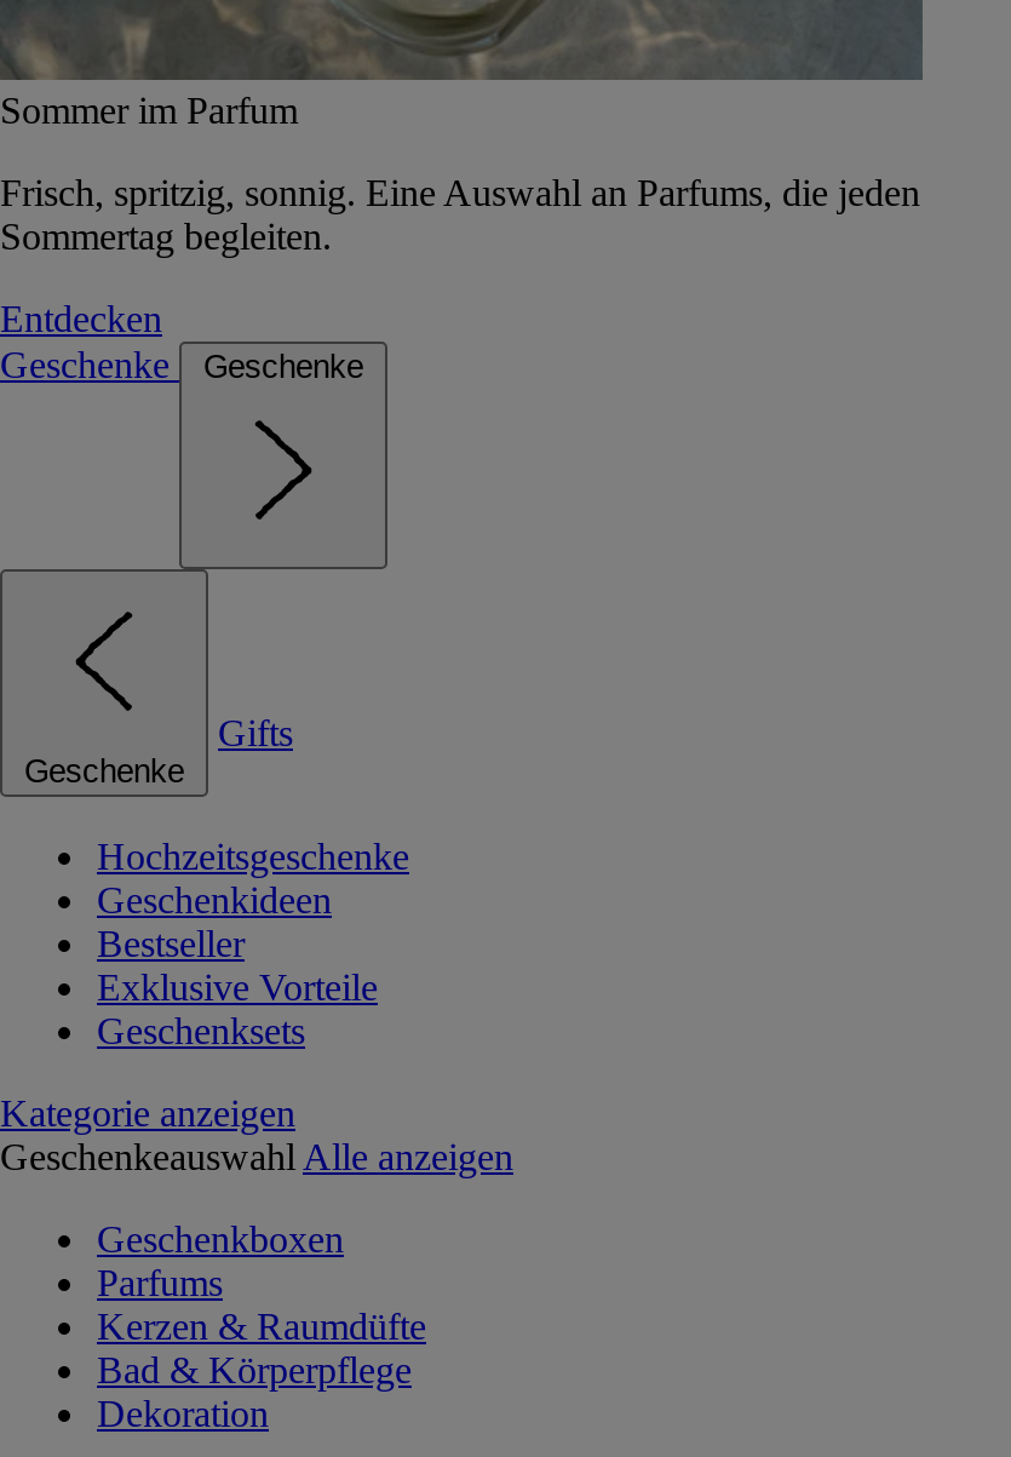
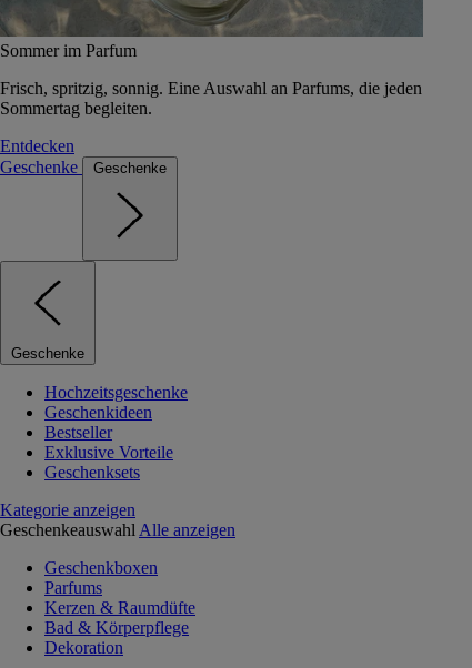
- Gifts
